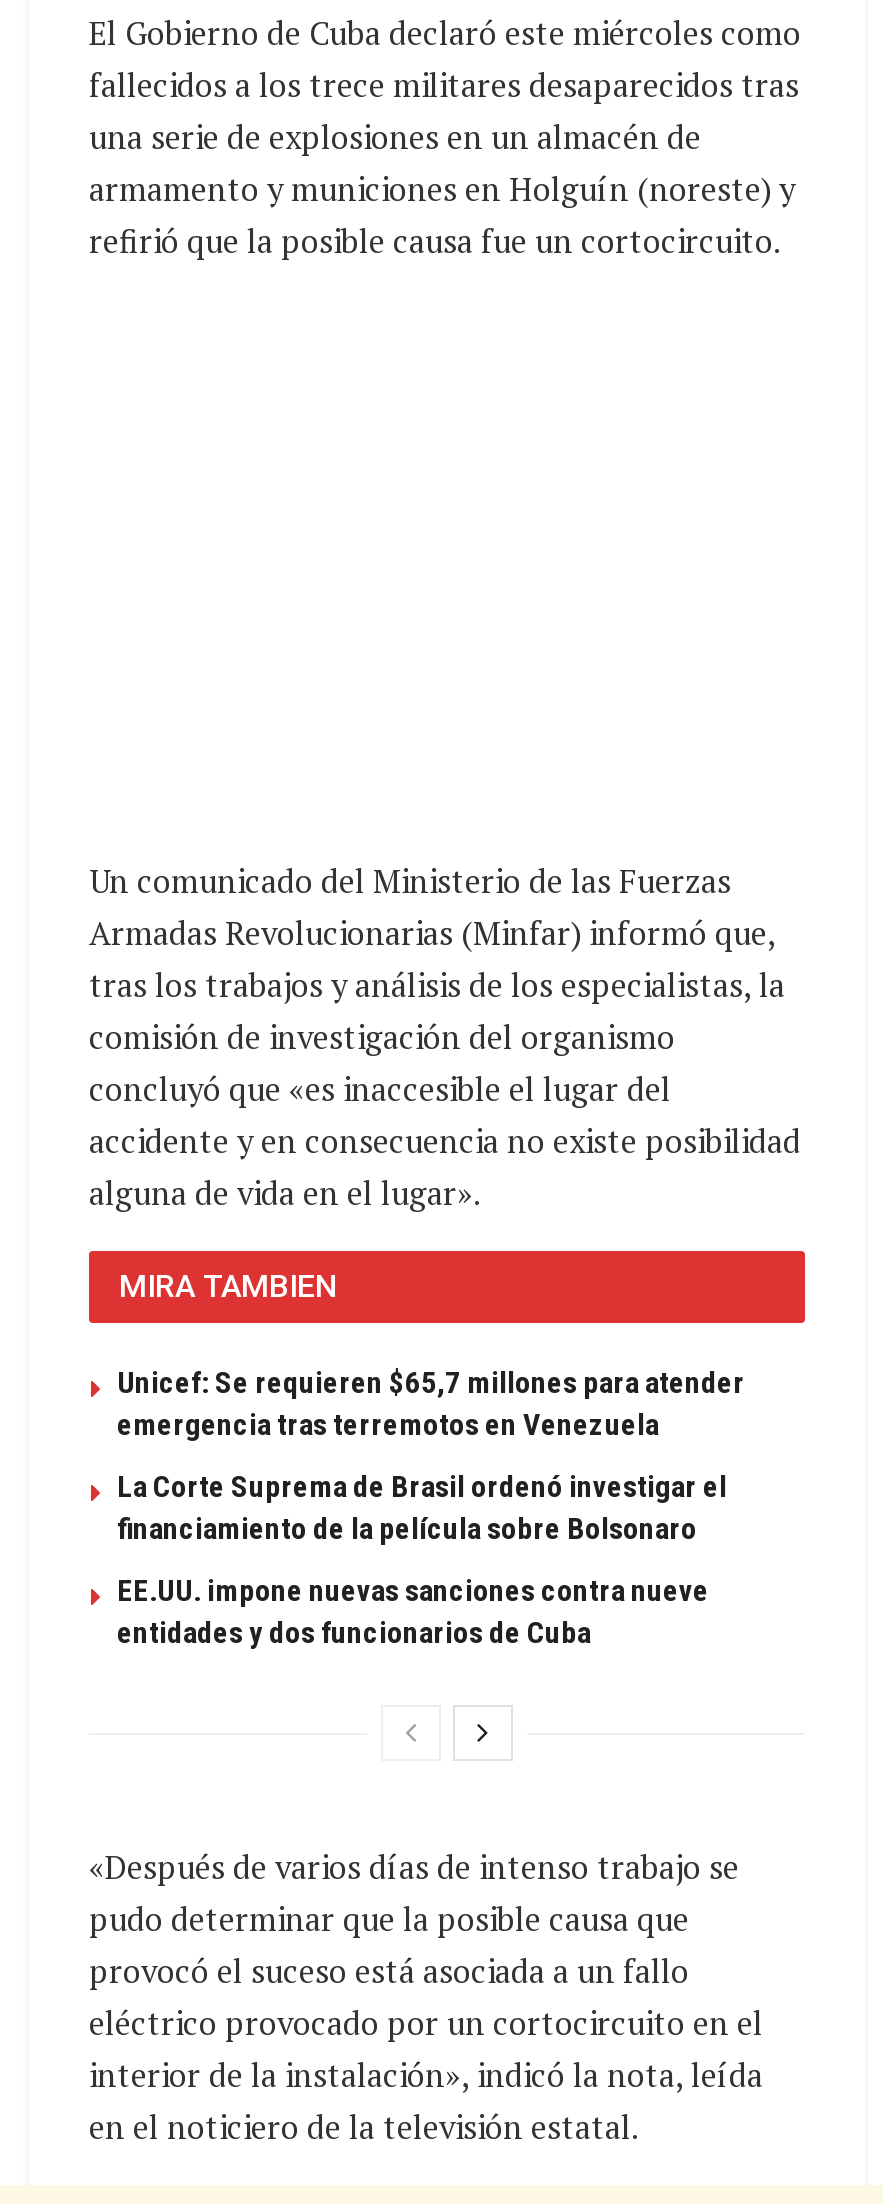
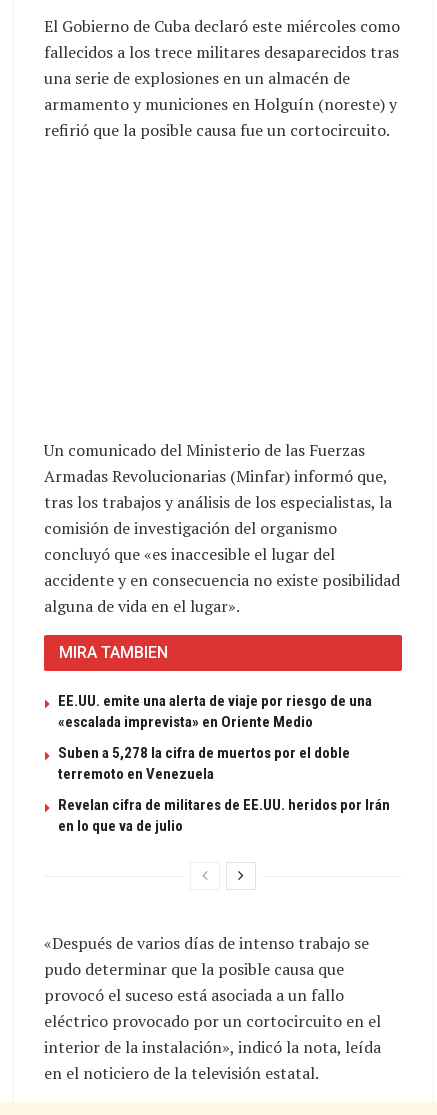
- Unicef: Se requieren $65,7 millones para atender
- emergencia tras terremotos en Venezuela
+ EE.UU. emite una alerta de viaje por riesgo de una
+ «escalada imprevista» en Oriente Medio

- La Corte Suprema de Brasil ordenó investigar el
- financiamiento de la película sobre Bolsonaro
+ Suben a 5,278 la cifra de muertos por el doble
+ terremoto en Venezuela

- EE.UU. impone nuevas sanciones contra nueve
- entidades y dos funcionarios de Cuba
+ Revelan cifra de militares de EE.UU. heridos por Irán
+ en lo que va de julio
